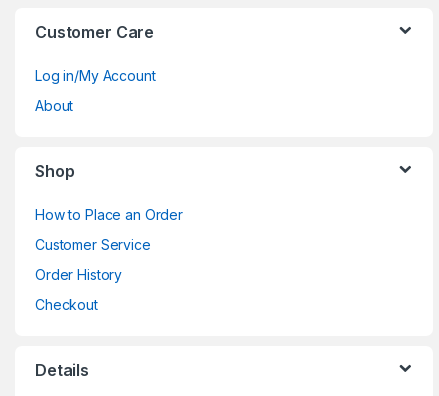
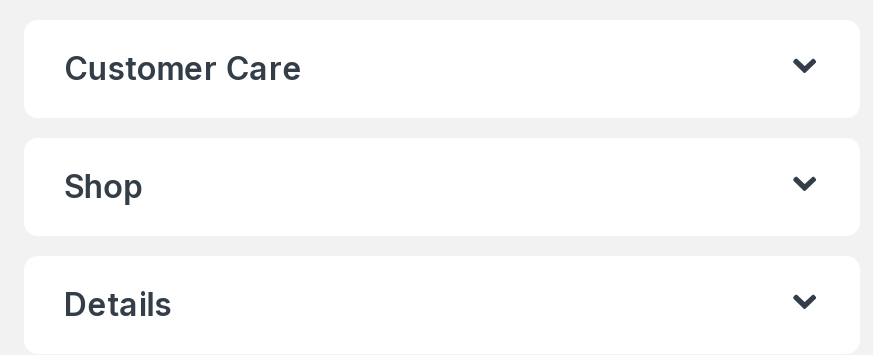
- Log in/My Account
- About

- How to Place an Order
- Customer Service
- Order History
- Checkout
